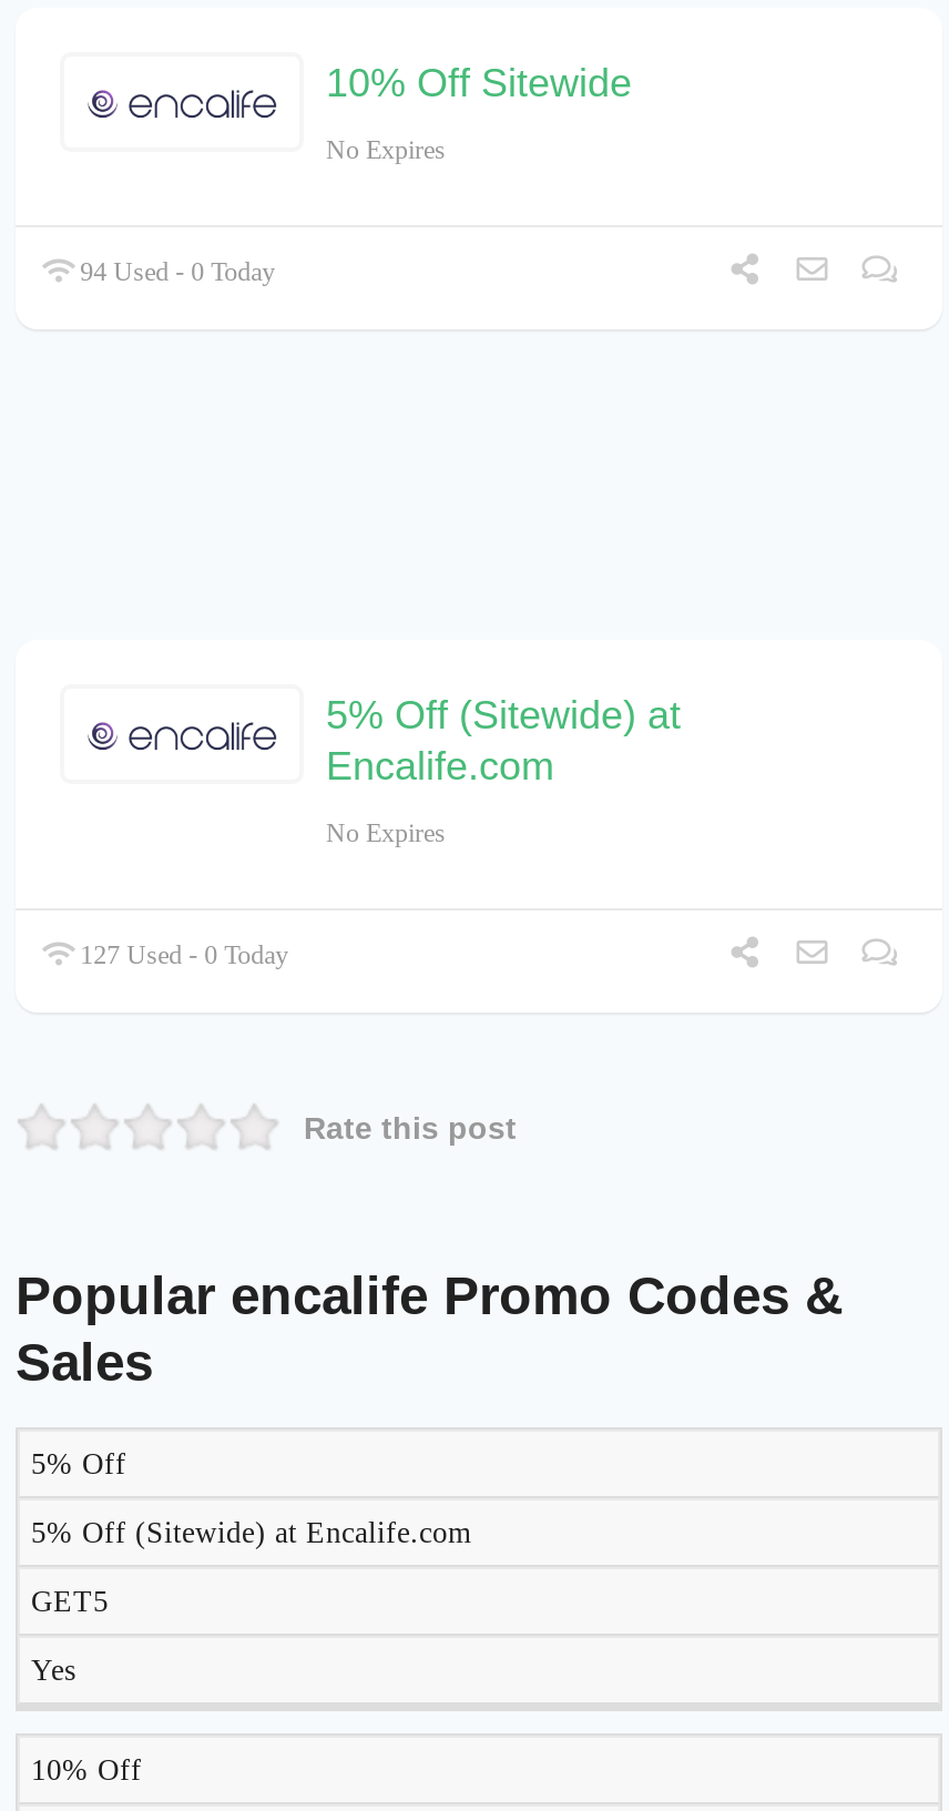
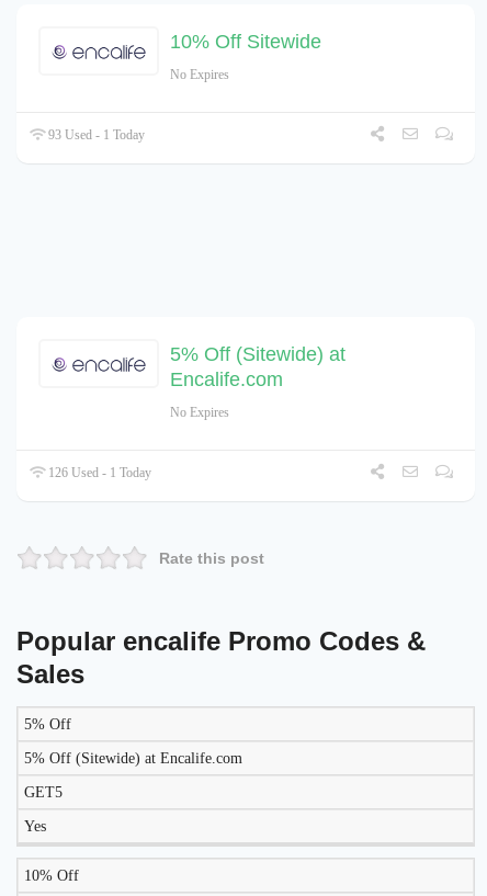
- 94 Used - 0 Today
+ 93 Used - 1 Today

- 127 Used - 0 Today
+ 126 Used - 1 Today
